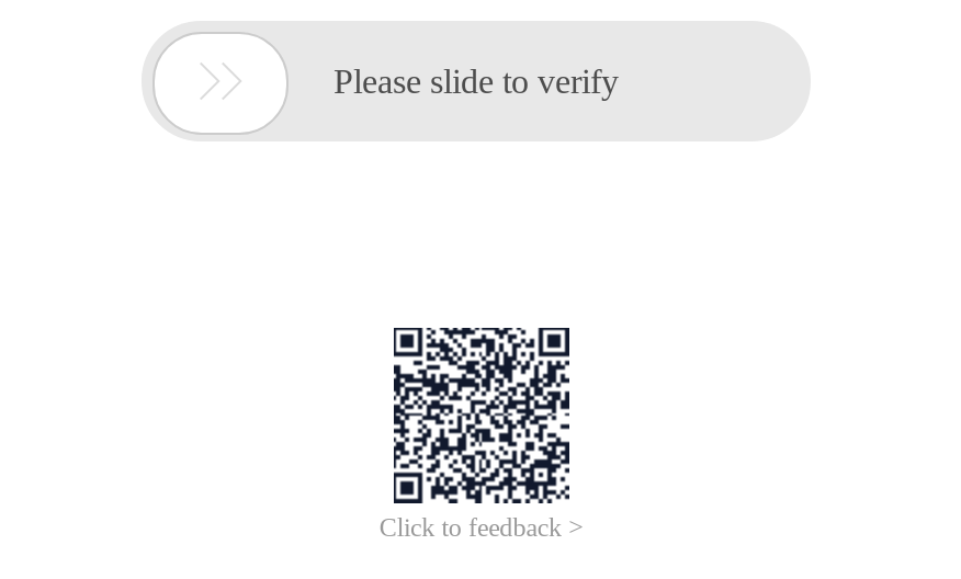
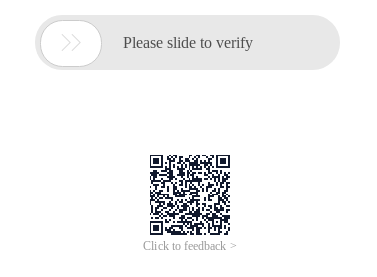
- [image]
+ [image]
